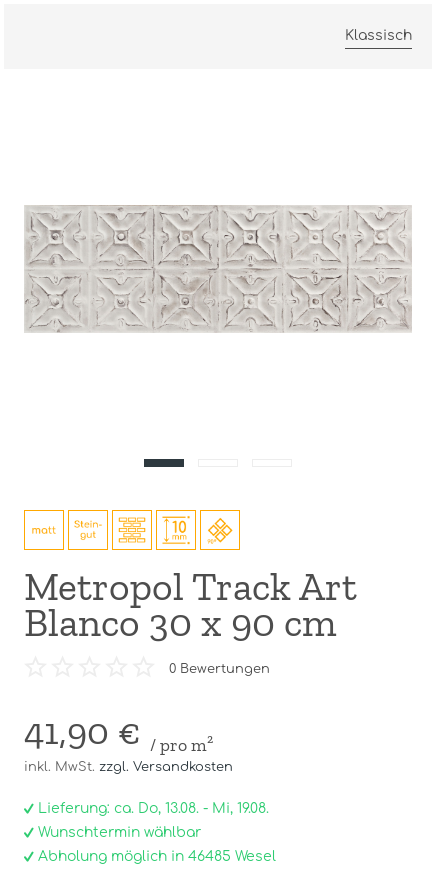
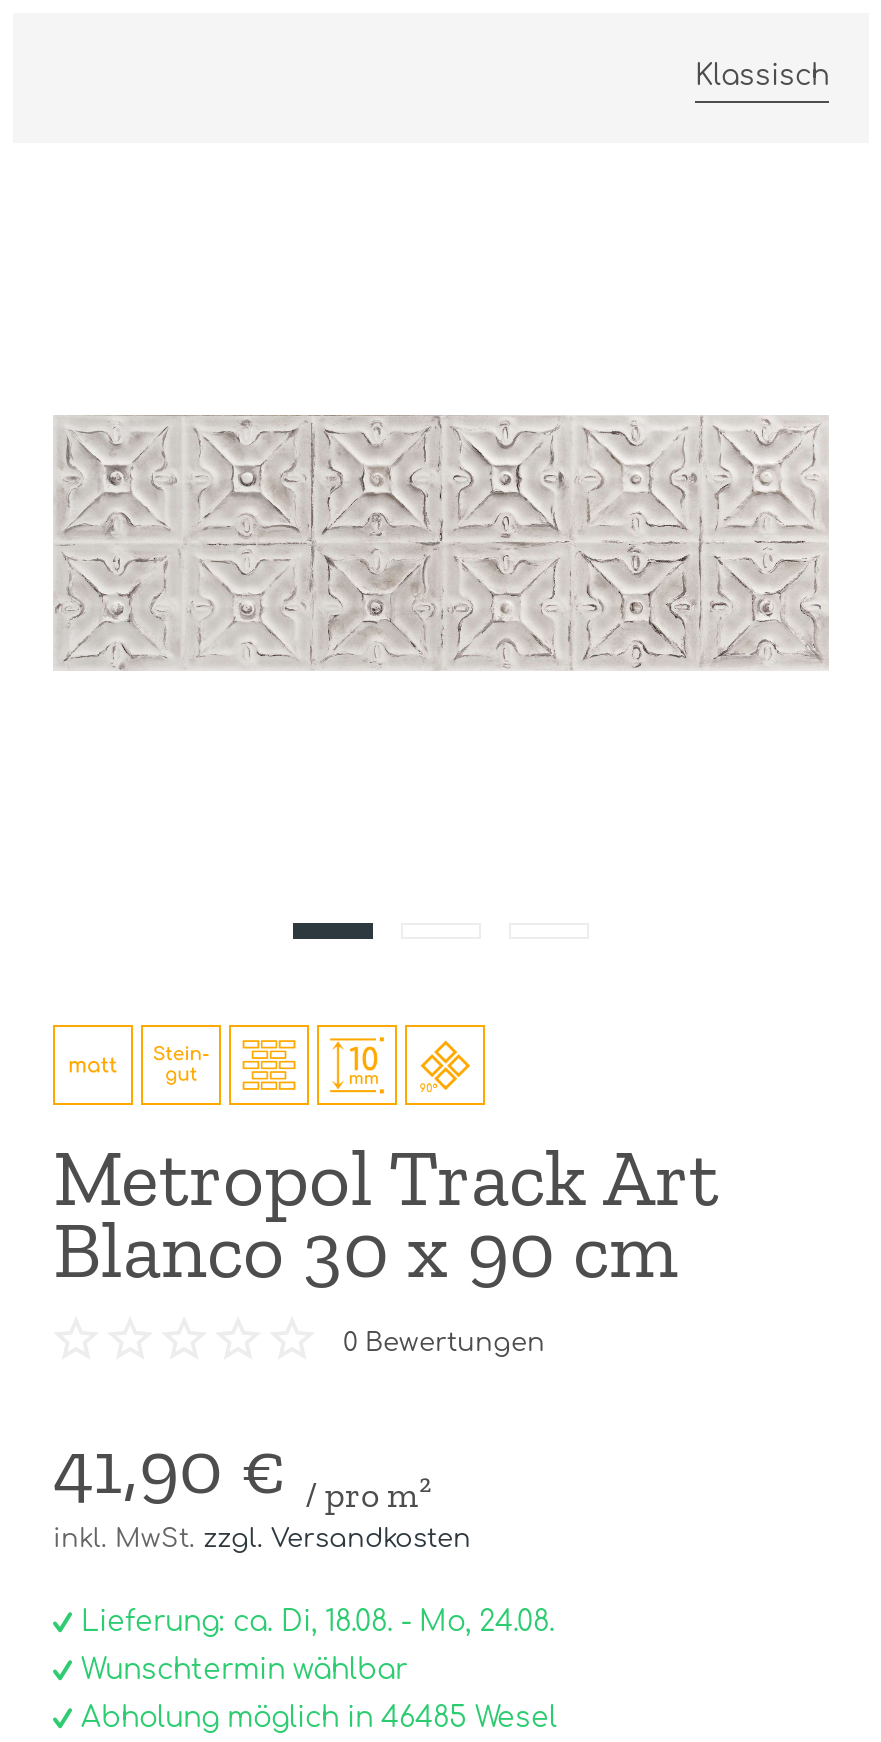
- Lieferung: ca. Do, 13.08. - Mi, 19.08.
+ Lieferung: ca. Di, 18.08. - Mo, 24.08.
